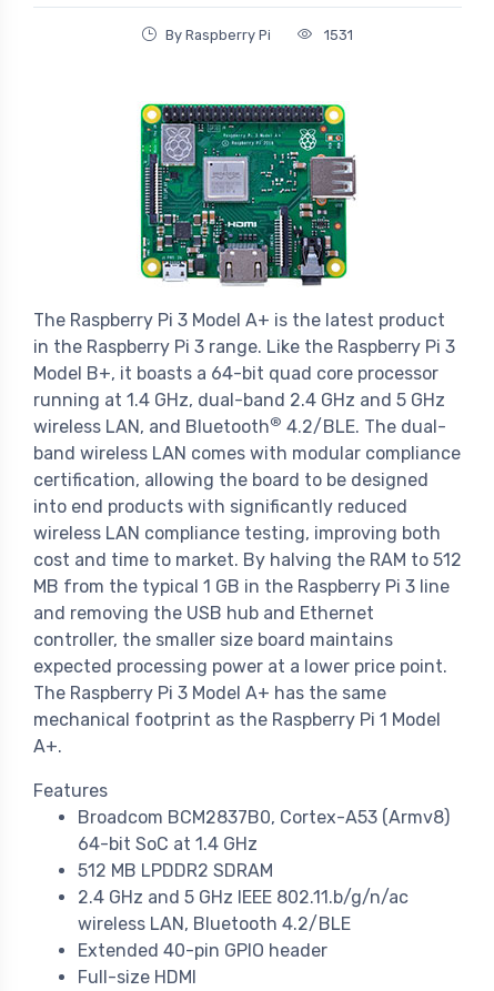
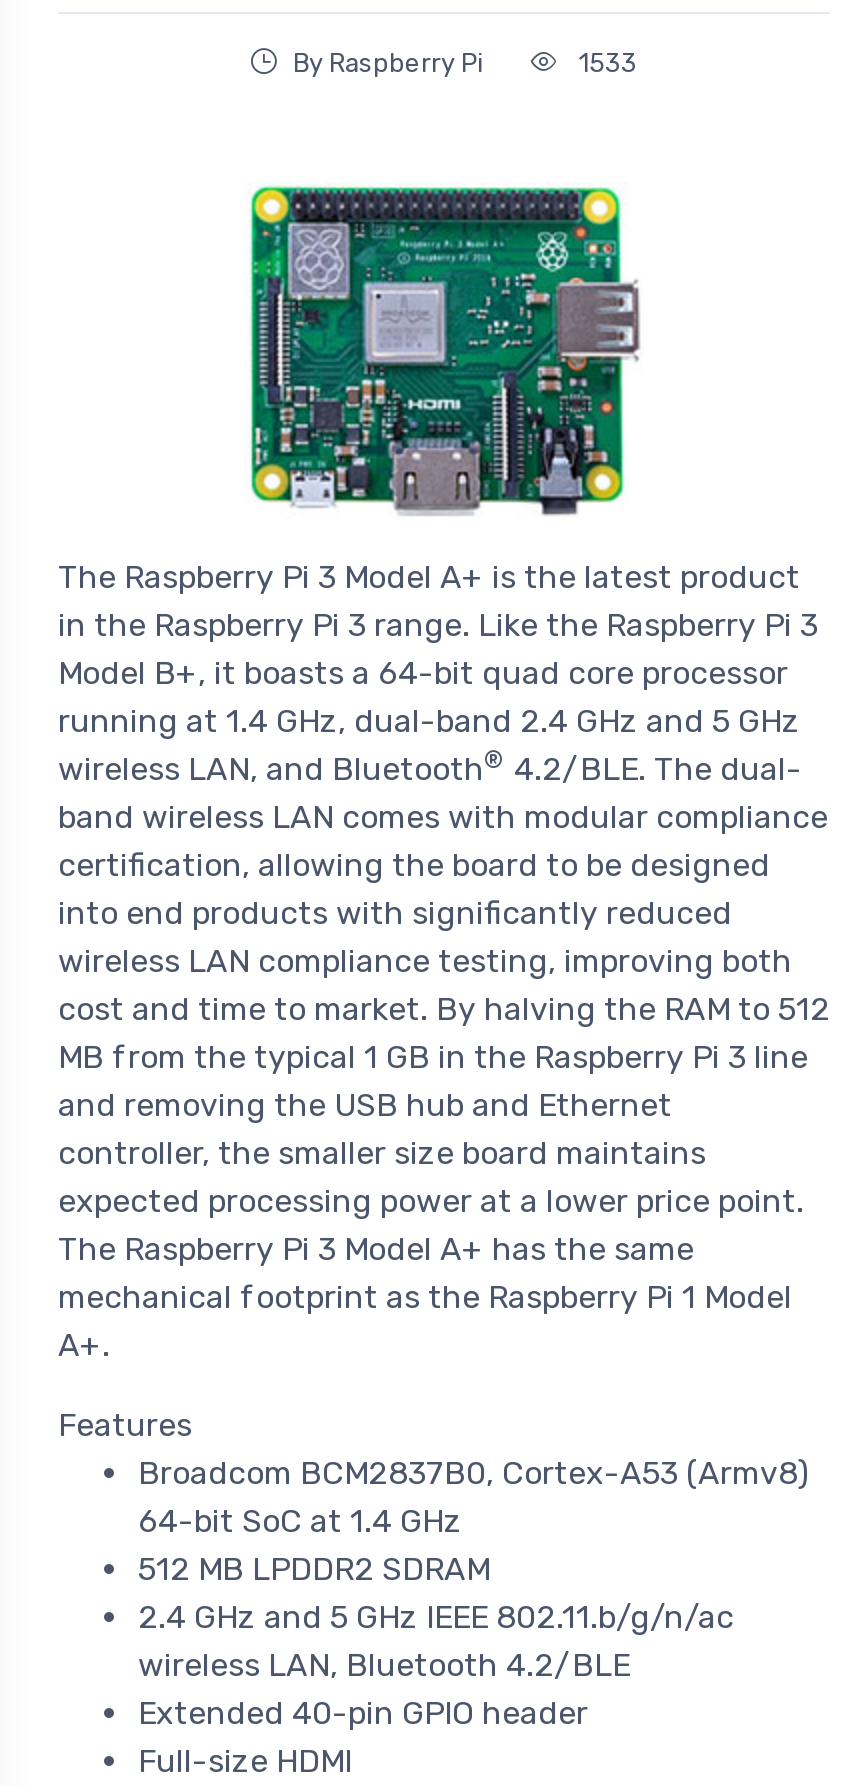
- 1531
+ 1533
